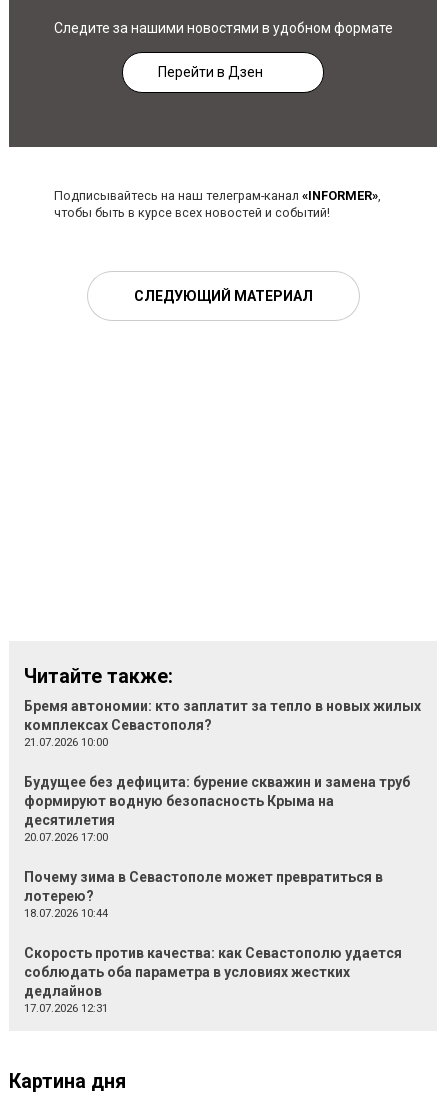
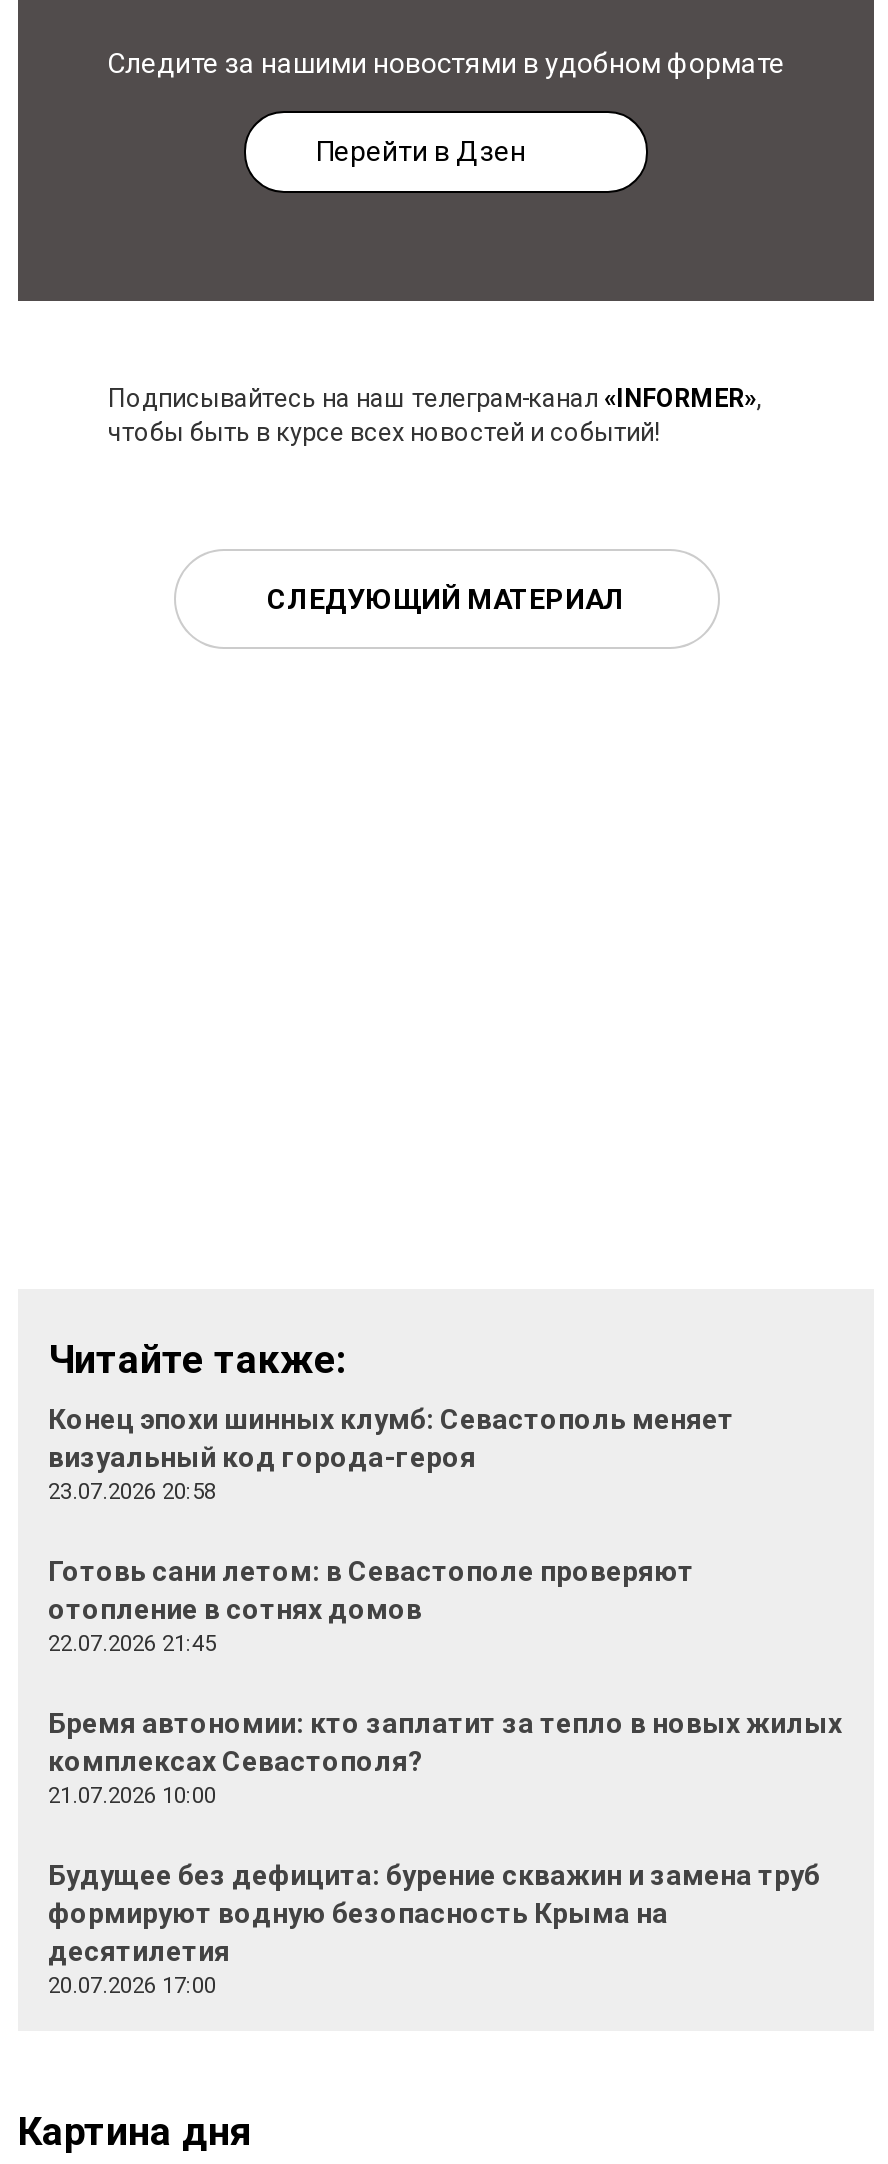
+ Конец эпохи шинных клумб: Севастополь меняет
+ визуальный код города-героя
+ 23.07.2026 20:58
+ Готовь сани летом: в Севастополе проверяют
+ отопление в сотнях домов
+ 22.07.2026 21:45

moved down: Бремя автономии: кто заплатит за тепло в новых жилых | комплексах Севастополя? | 21.07.2026 10:00 | Будущее без дефицита: бурение скважин и замена труб | формируют водную безопасность Крыма на | десятилетия | 20.07.2026 17:00

- Почему зима в Севастополе может превратиться в
- лотерею?
- 18.07.2026 10:44
- Скорость против качества: как Севастополю удается
- соблюдать оба параметра в условиях жестких
- дедлайнов
- 17.07.2026 12:31
